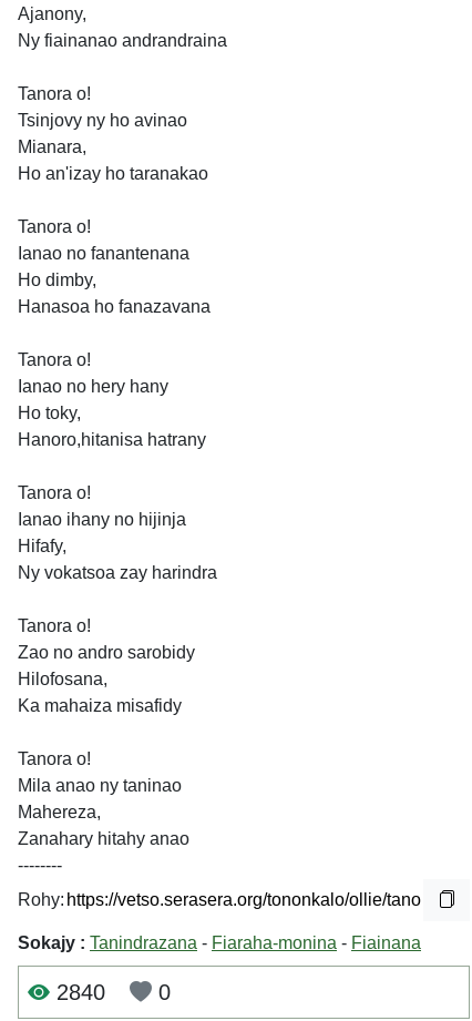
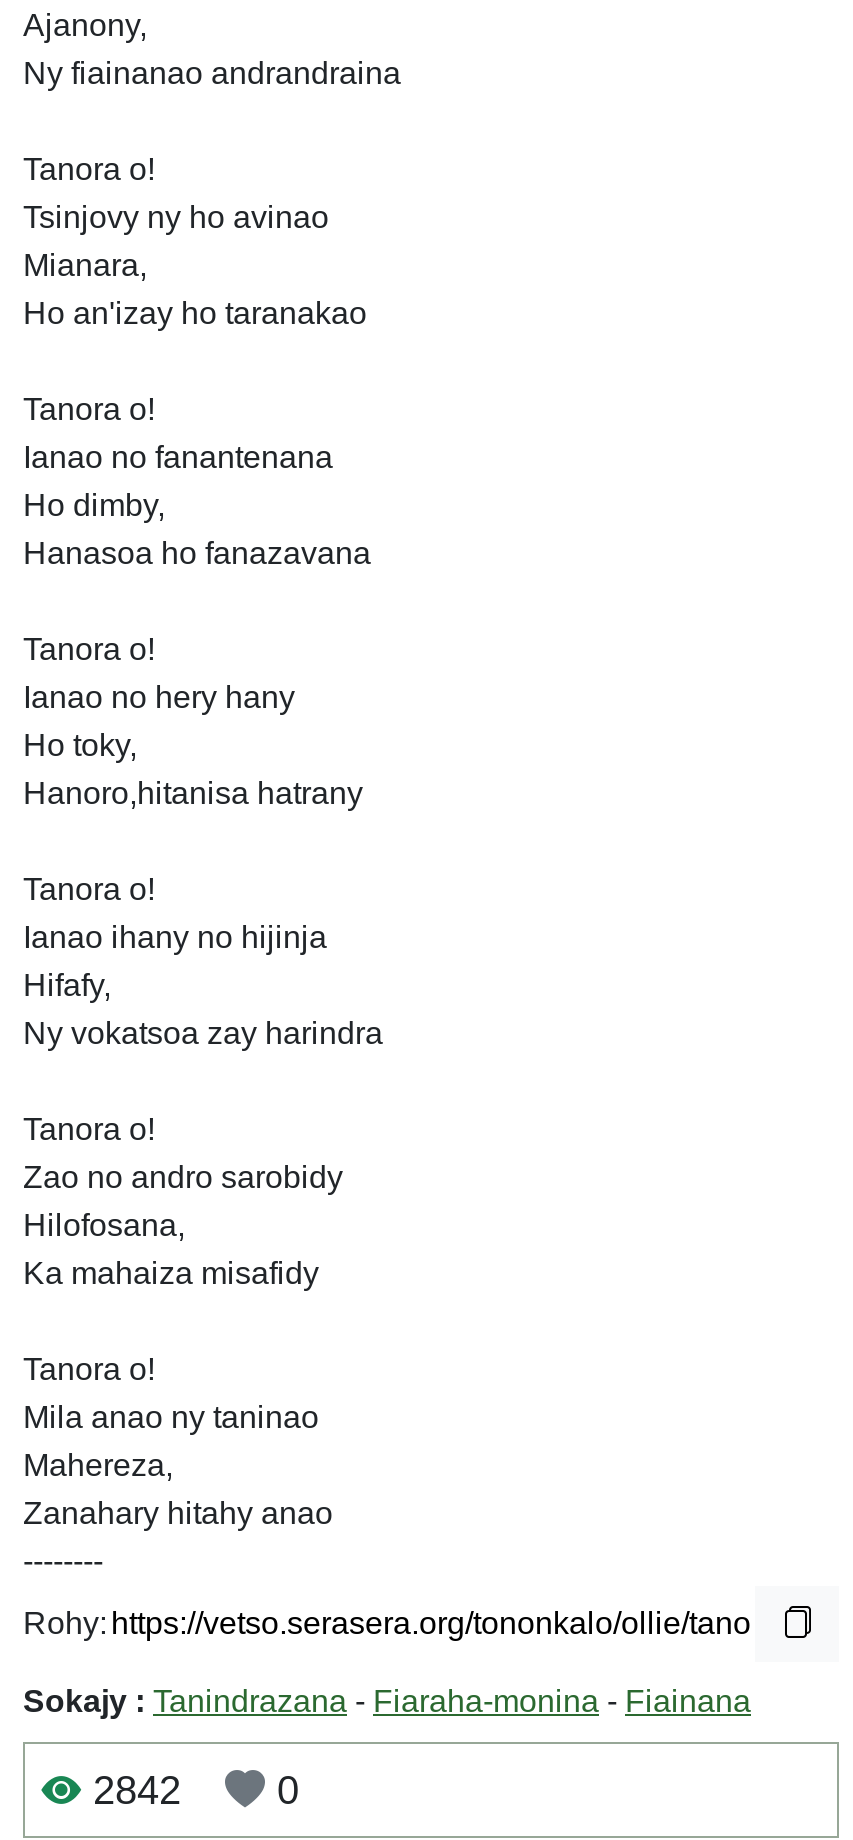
- 2840 0
+ 2842 0
